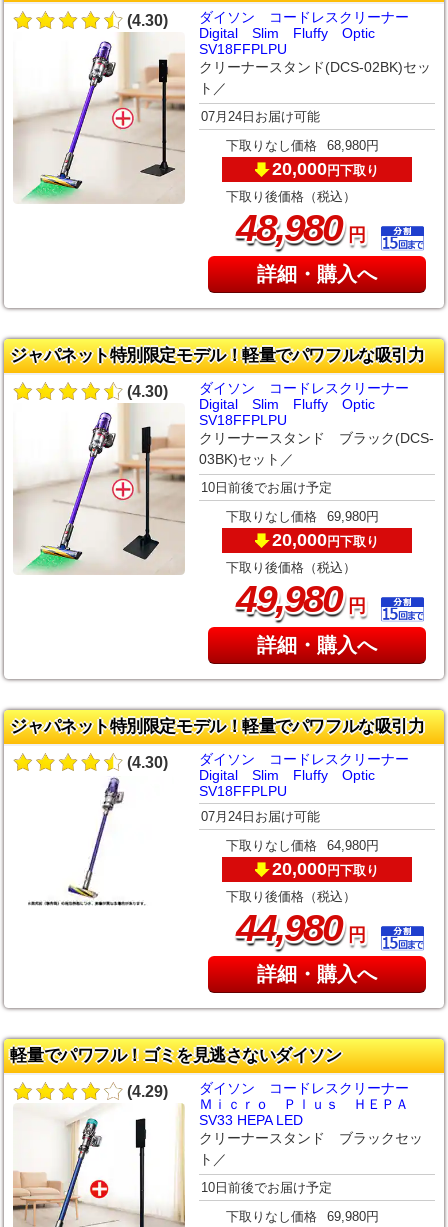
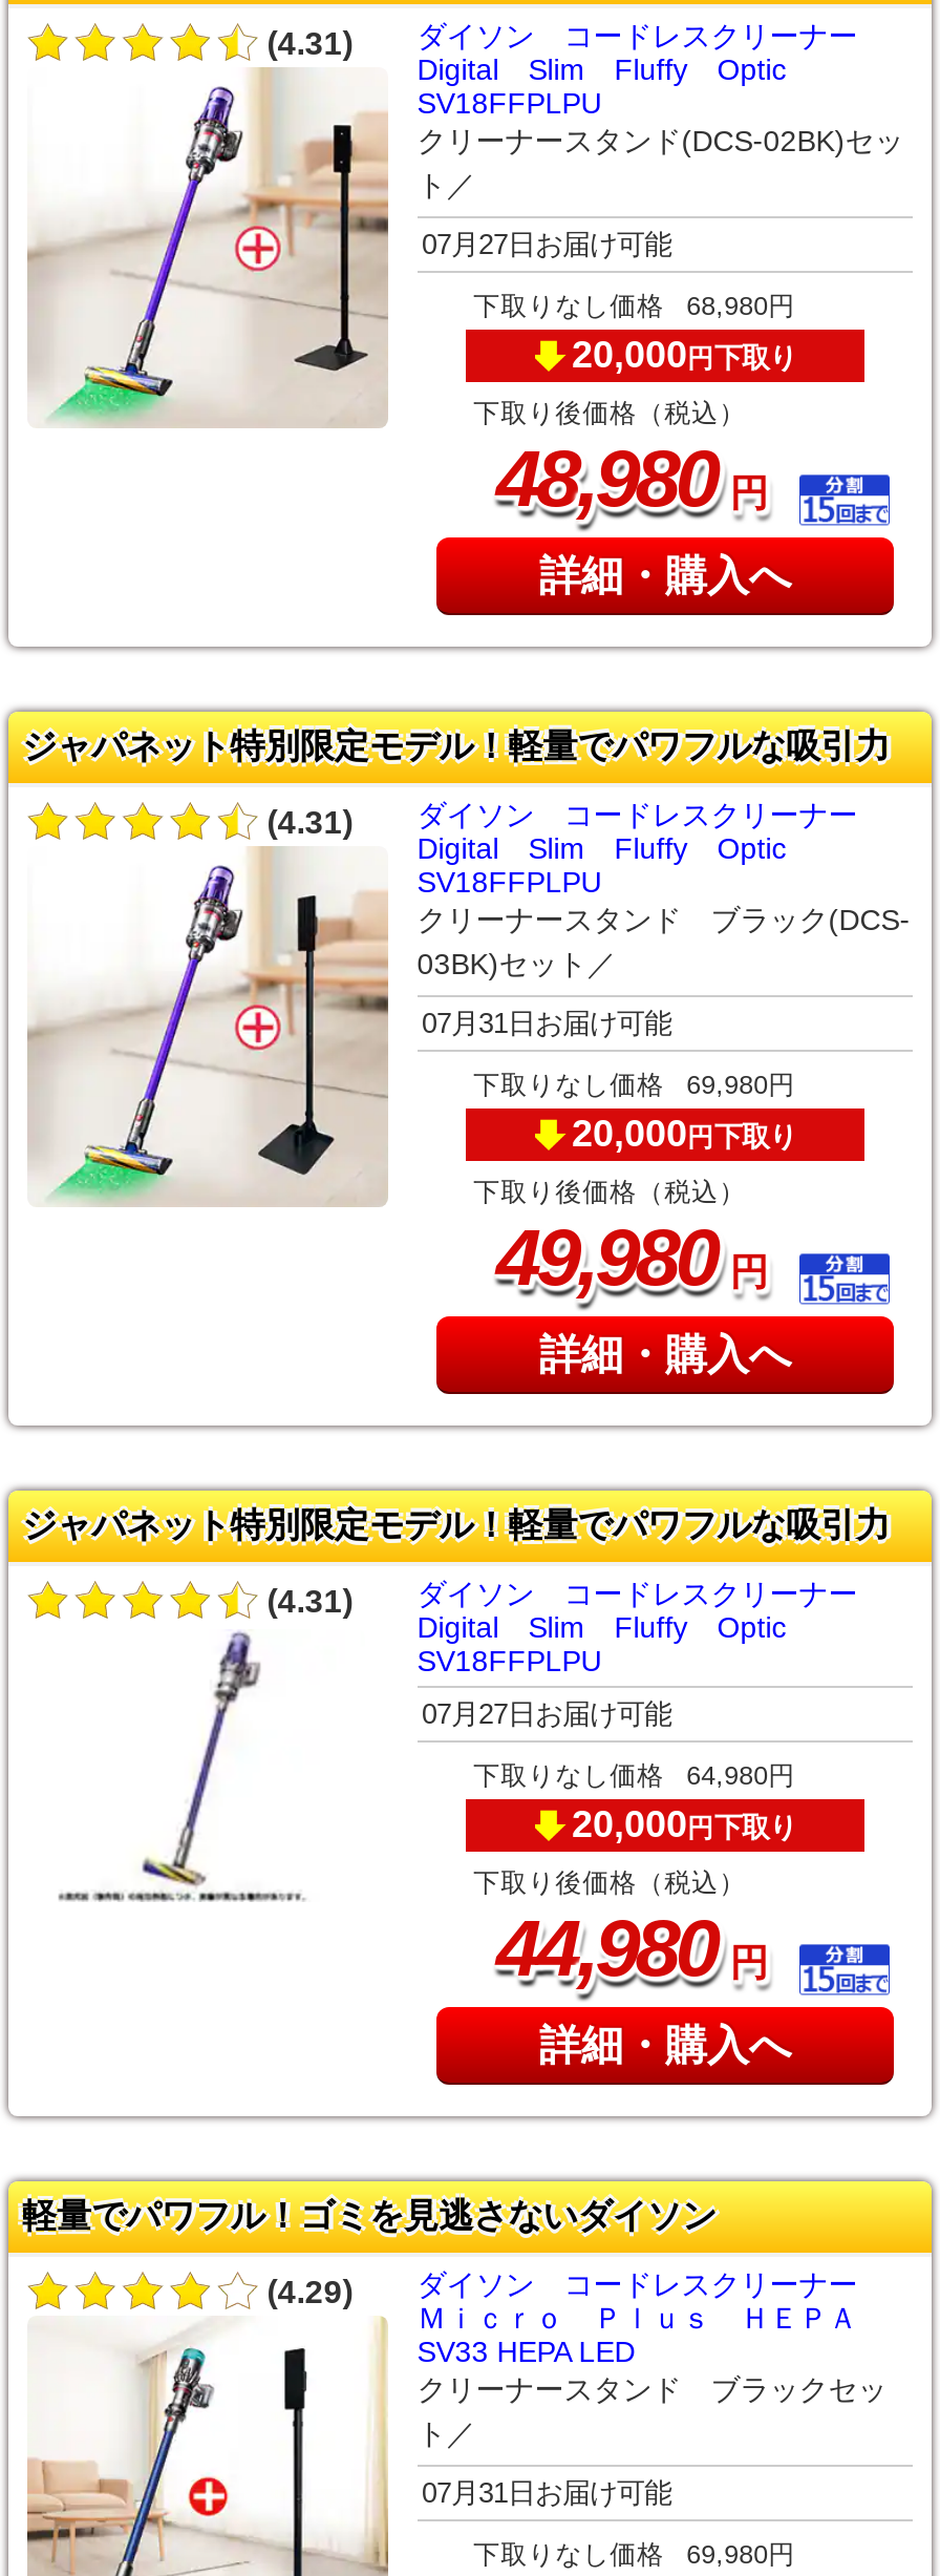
- (4.30) ダイソン コードレスクリーナー
+ (4.31) ダイソン コードレスクリーナー

- 07月24日お届け可能
+ 07月27日お届け可能

- (4.30) ダイソン コードレスクリーナー
+ (4.31) ダイソン コードレスクリーナー

- 10日前後でお届け予定
+ 07月31日お届け可能

- (4.30) ダイソン コードレスクリーナー
+ (4.31) ダイソン コードレスクリーナー

- 07月24日お届け可能
+ 07月27日お届け可能

- 10日前後でお届け予定
+ 07月31日お届け可能
